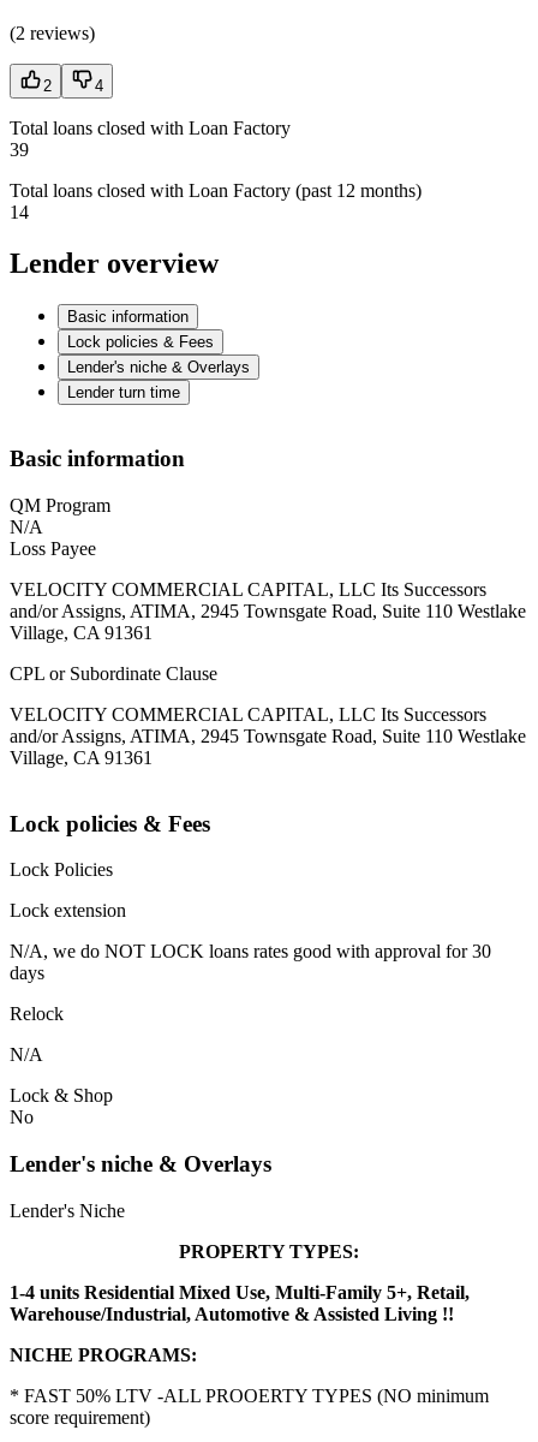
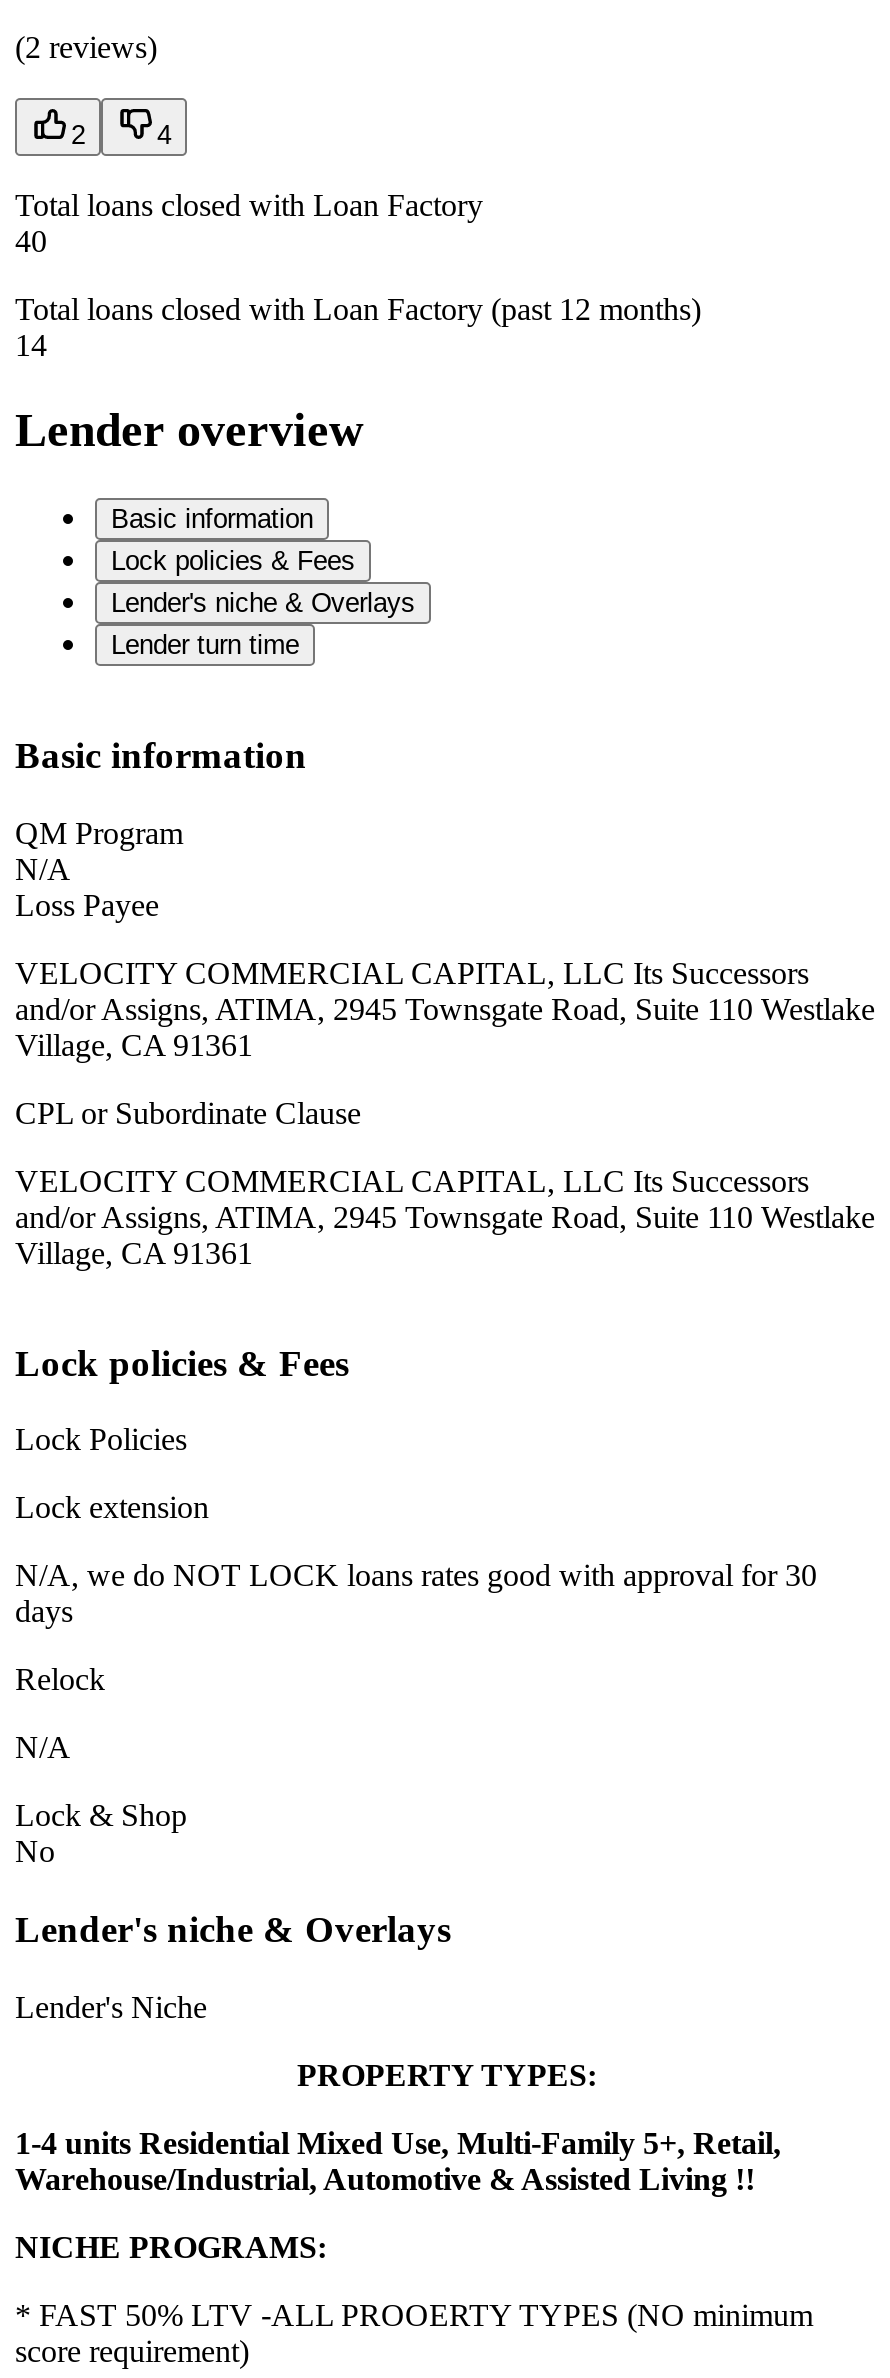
- 39
+ 40
